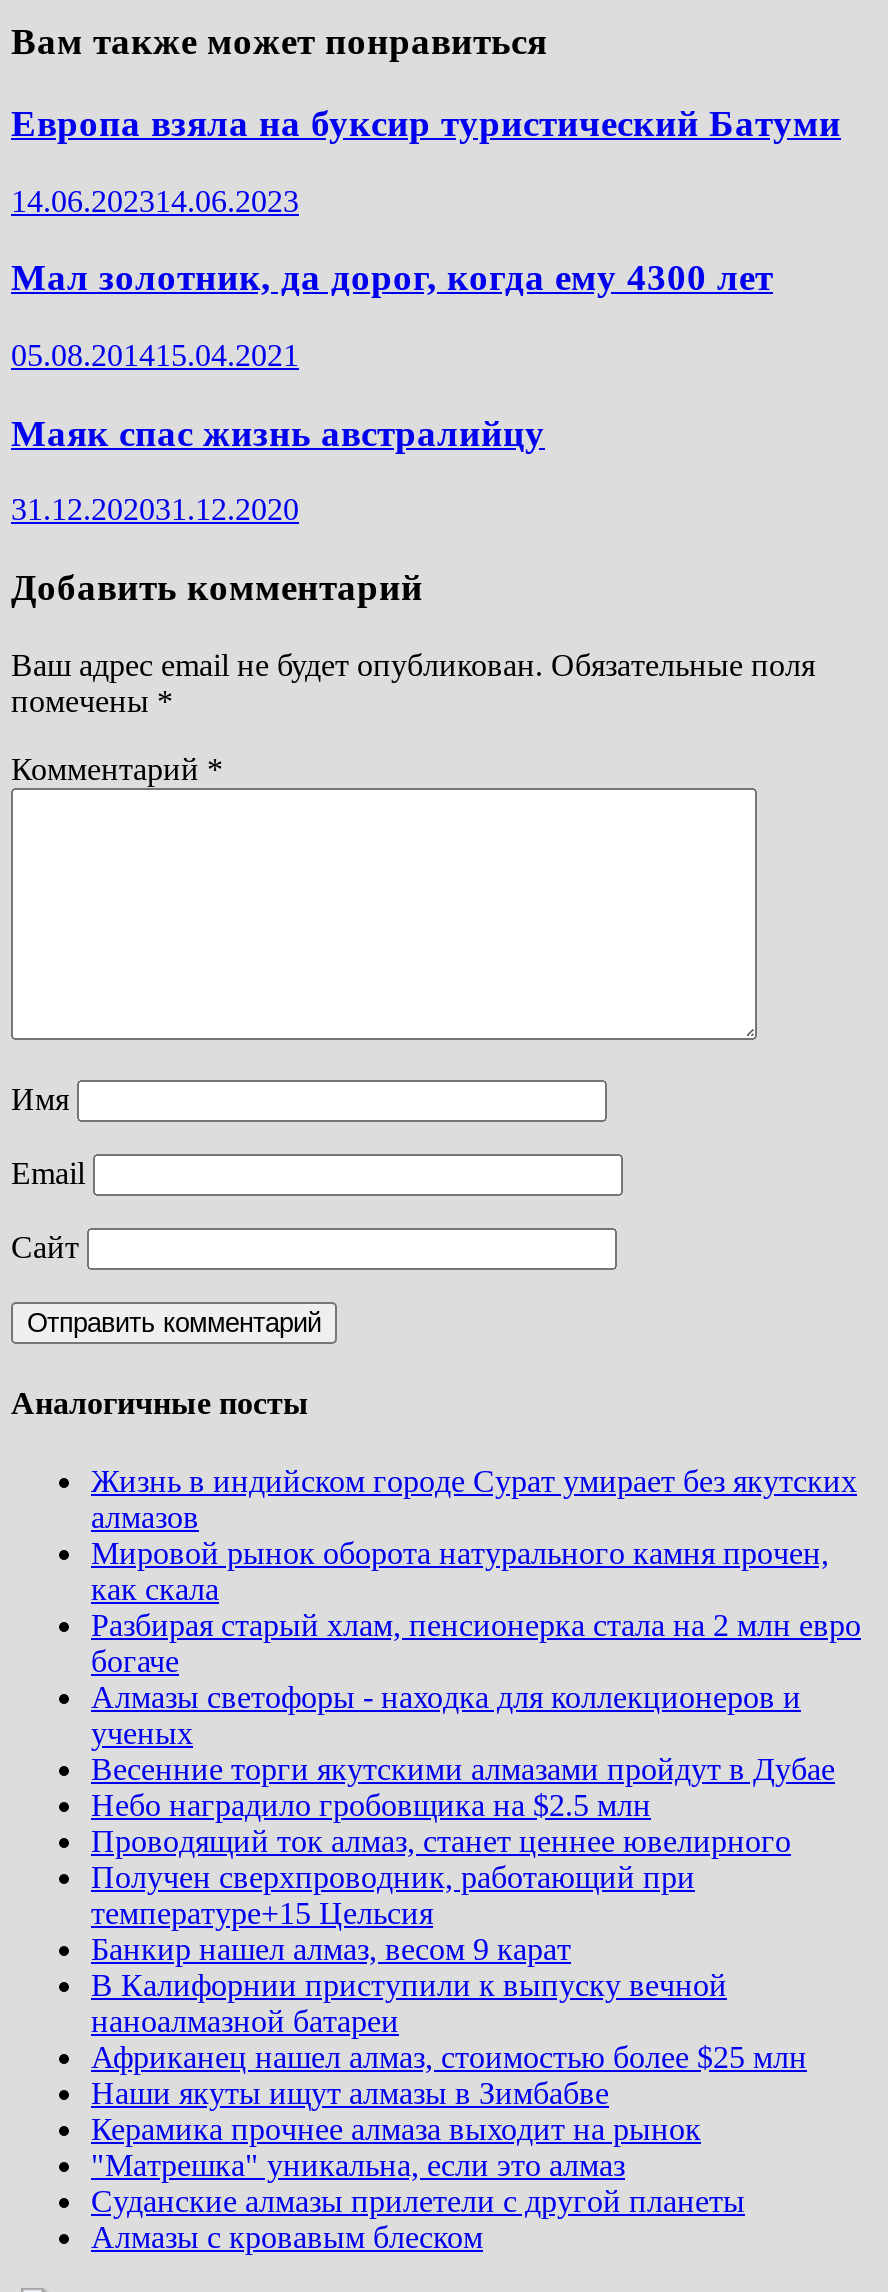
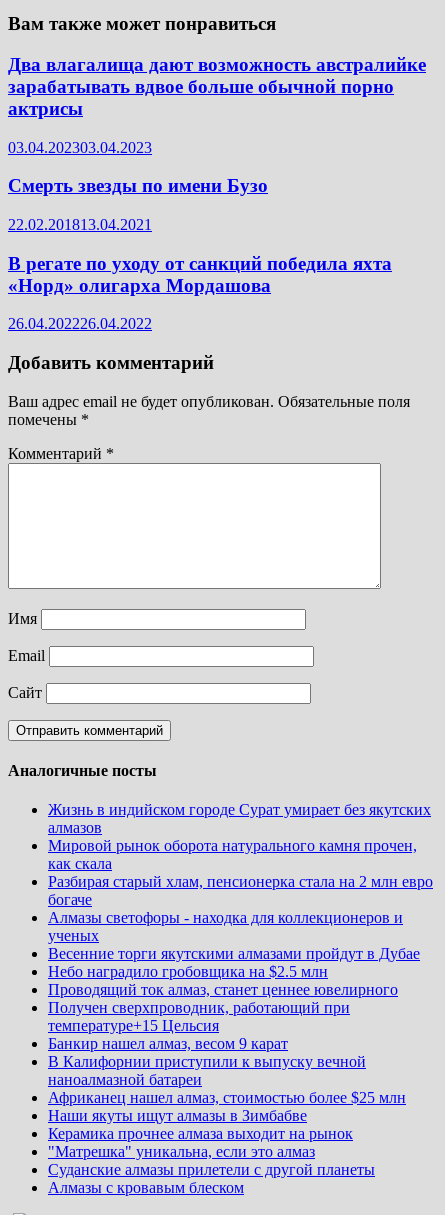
- Европа взяла на буксир туристический Батуми
+ Два влагалища дают возможность австралийке
+ зарабатывать вдвое больше обычной порно
+ актрисы

- 14.06.202314.06.2023
+ 03.04.202303.04.2023

- Мал золотник, да дорог, когда ему 4300 лет
+ Смерть звезды по имени Бузо

- 05.08.201415.04.2021
+ 22.02.201813.04.2021

- Маяк спас жизнь австралийцу
+ В регате по уходу от санкций победила яхта
+ «Норд» олигарха Мордашова

- 31.12.202031.12.2020
+ 26.04.202226.04.2022
